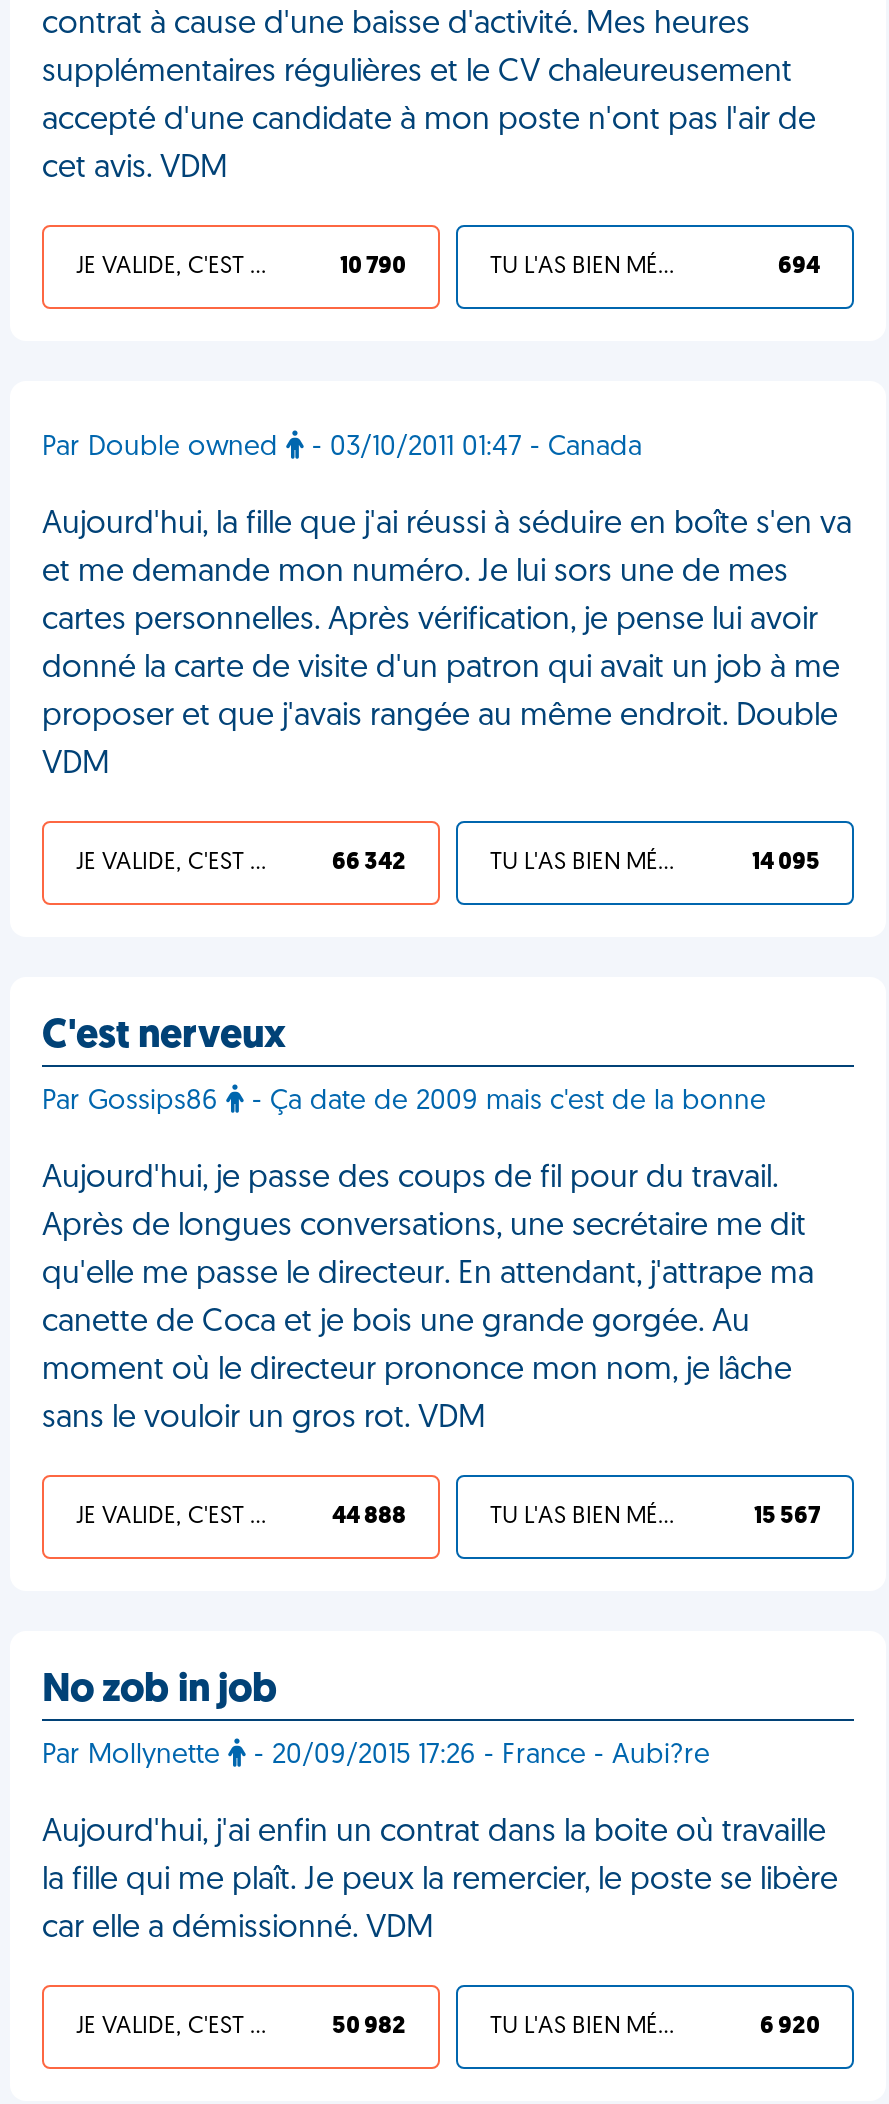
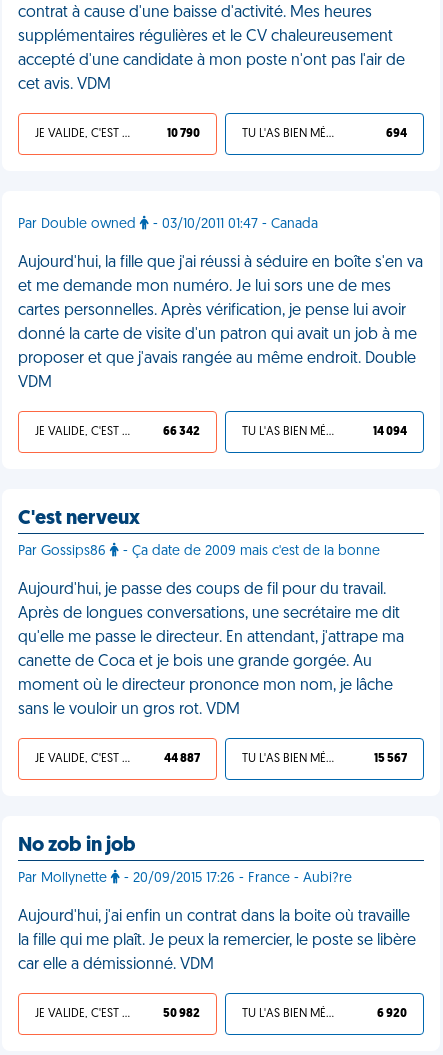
- 14 095
+ 14 094

- 44 888
+ 44 887
